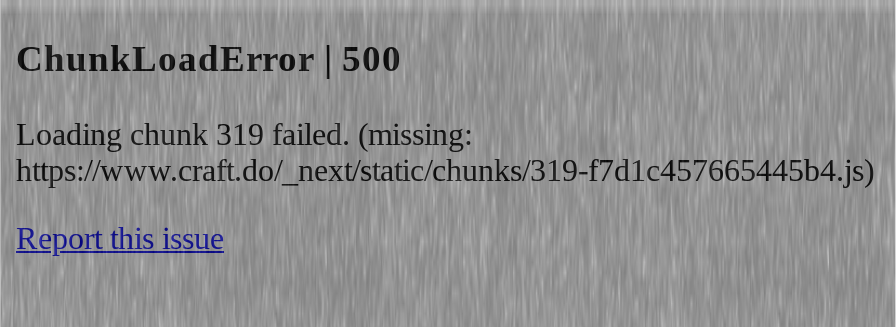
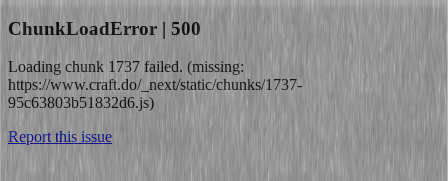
- Loading chunk 319 failed. (missing:
- https://www.craft.do/_next/static/chunks/319-f7d1c457665445b4.js)
+ Loading chunk 1737 failed. (missing:
+ https://www.craft.do/_next/static/chunks/1737-
+ 95c63803b51832d6.js)
